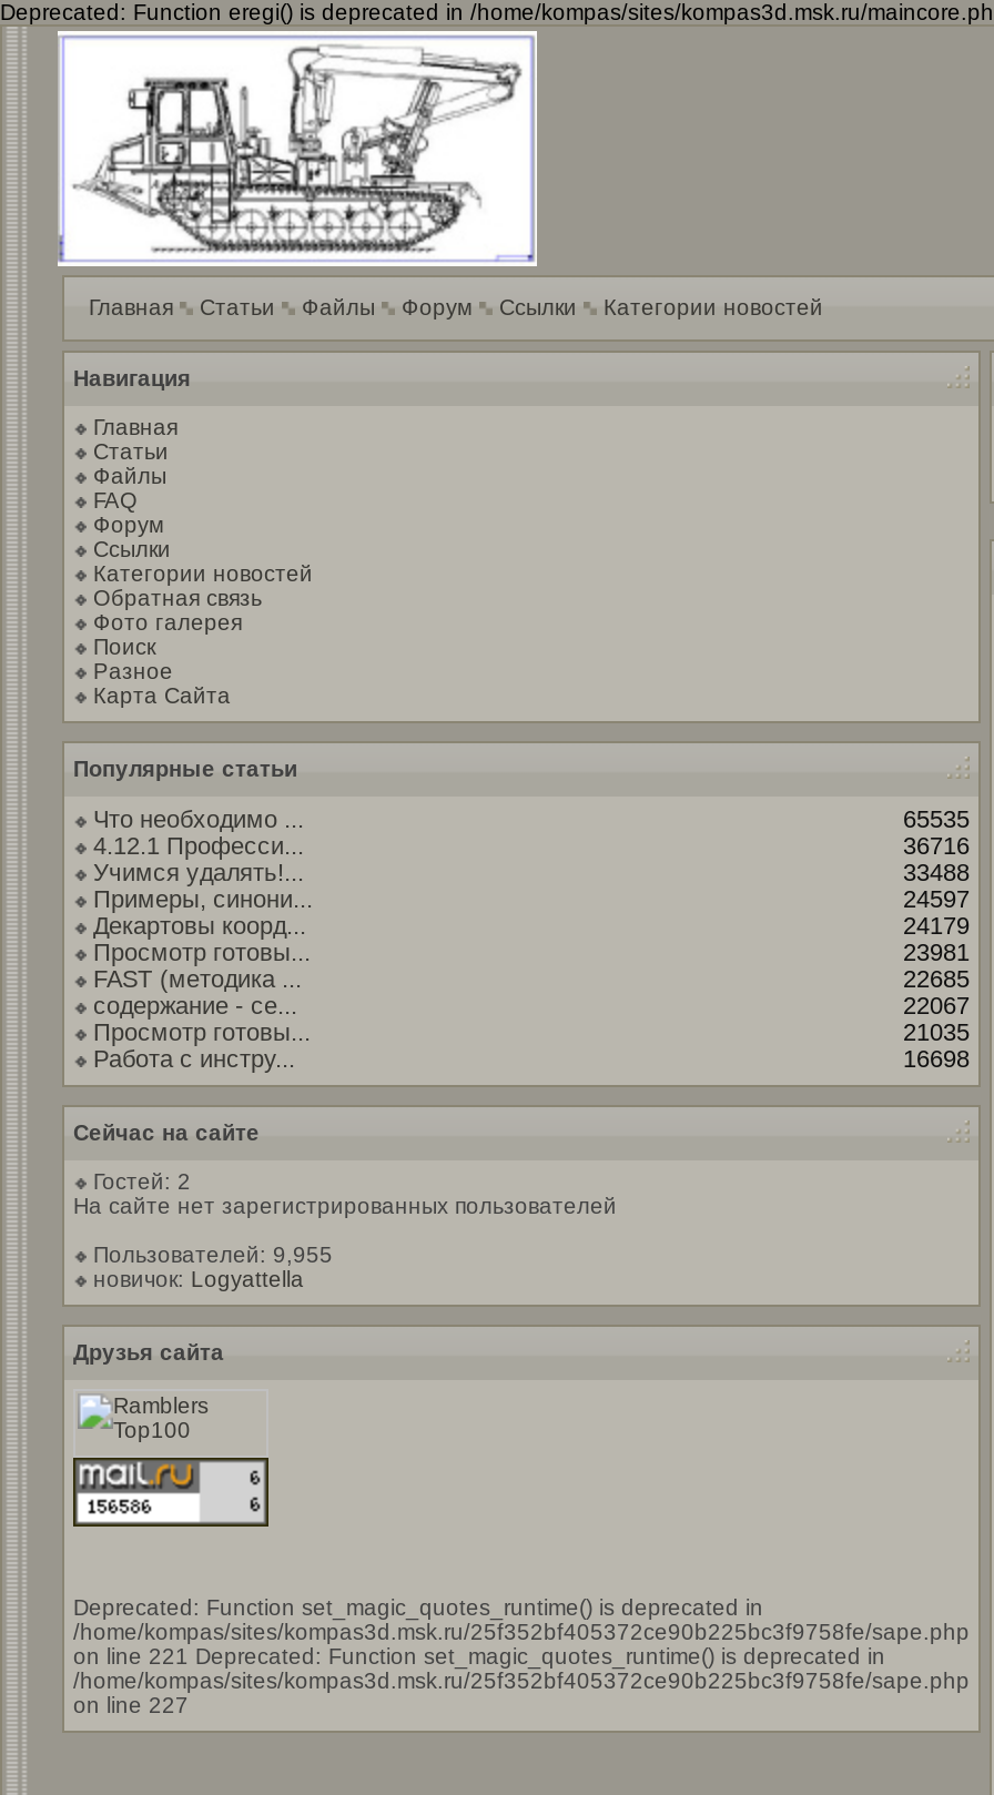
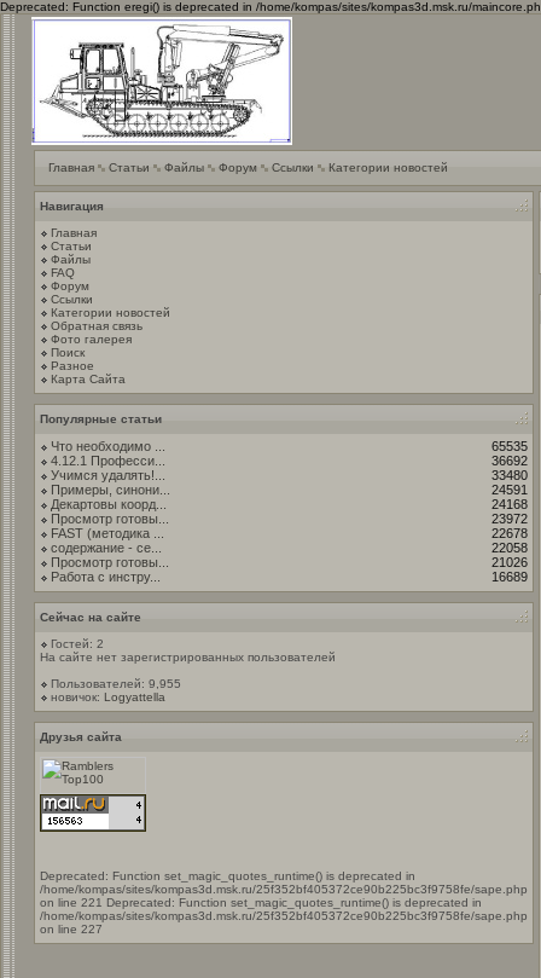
- 36716
+ 36692

- 33488
+ 33480

- 24597
+ 24591

- 24179
+ 24168

- 23981
+ 23972

- 22685
+ 22678

- 22067
+ 22058

- 21035
+ 21026

- 16698
+ 16689
